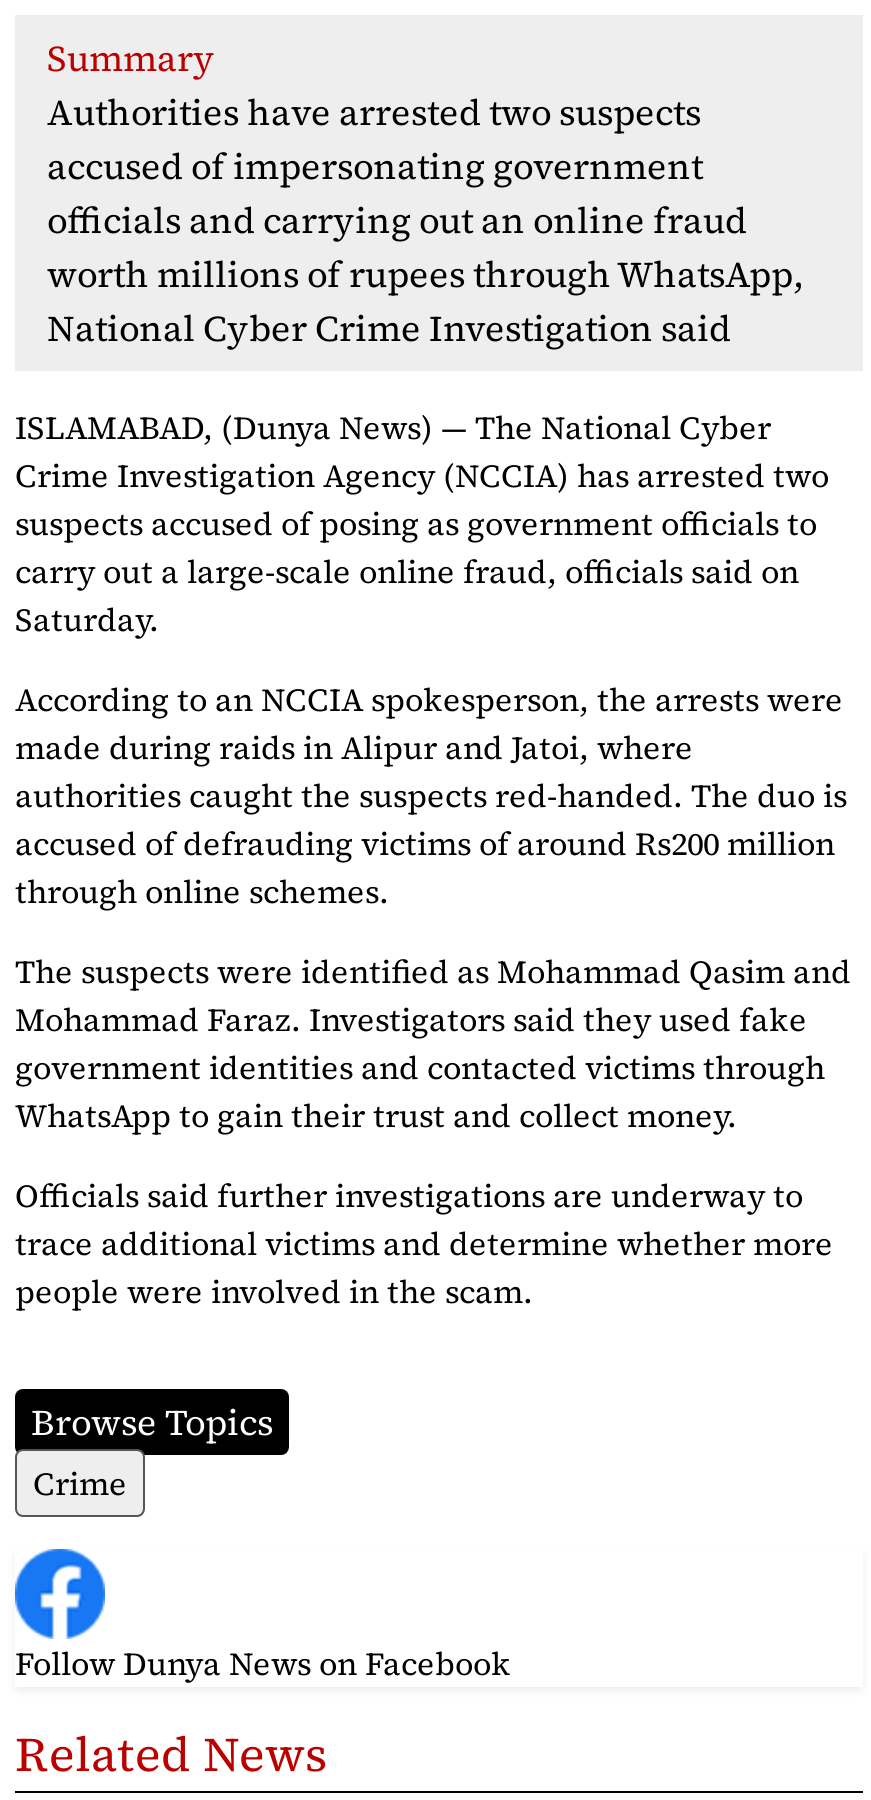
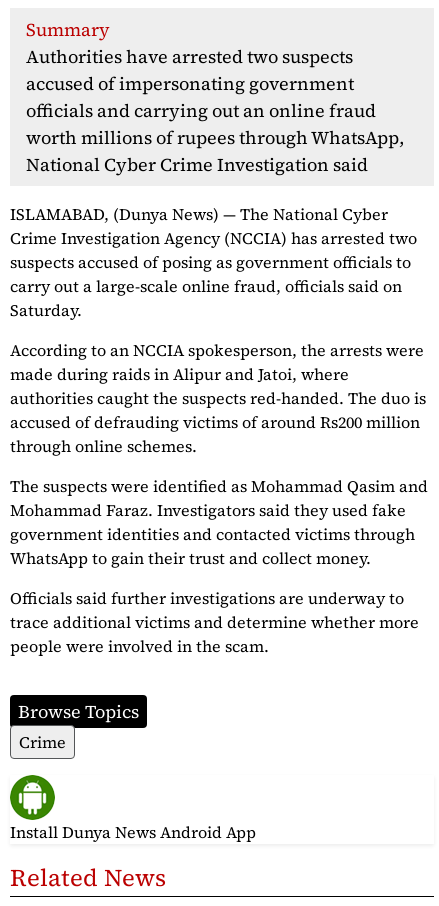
- [image]
- Follow Dunya News on Facebook
+ [image]
+ Install Dunya News Android App
